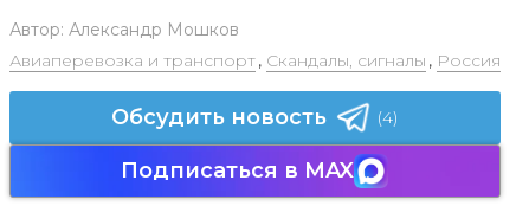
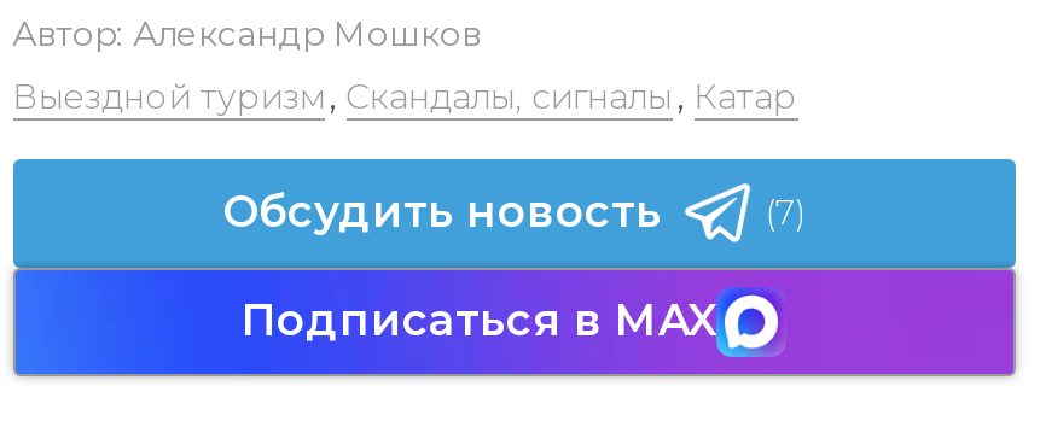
- Авиаперевозка и транспорт , Скандалы, сигналы , Россия
+ Выездной туризм , Скандалы, сигналы , Катар

- (4)
+ (7)
